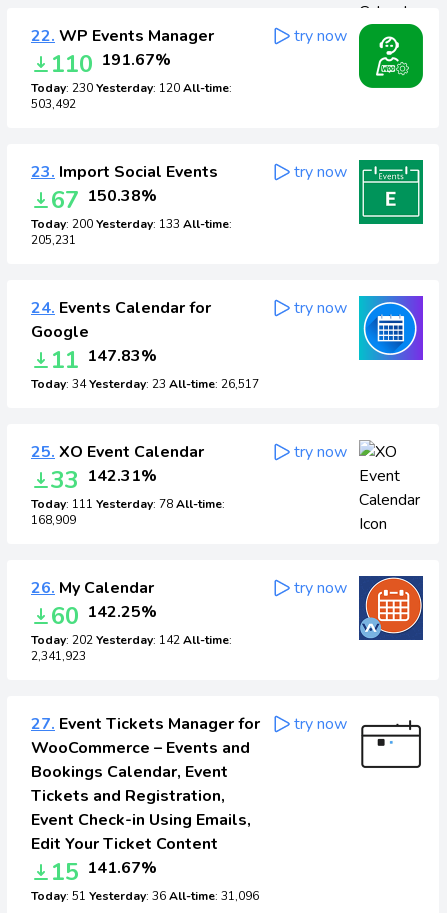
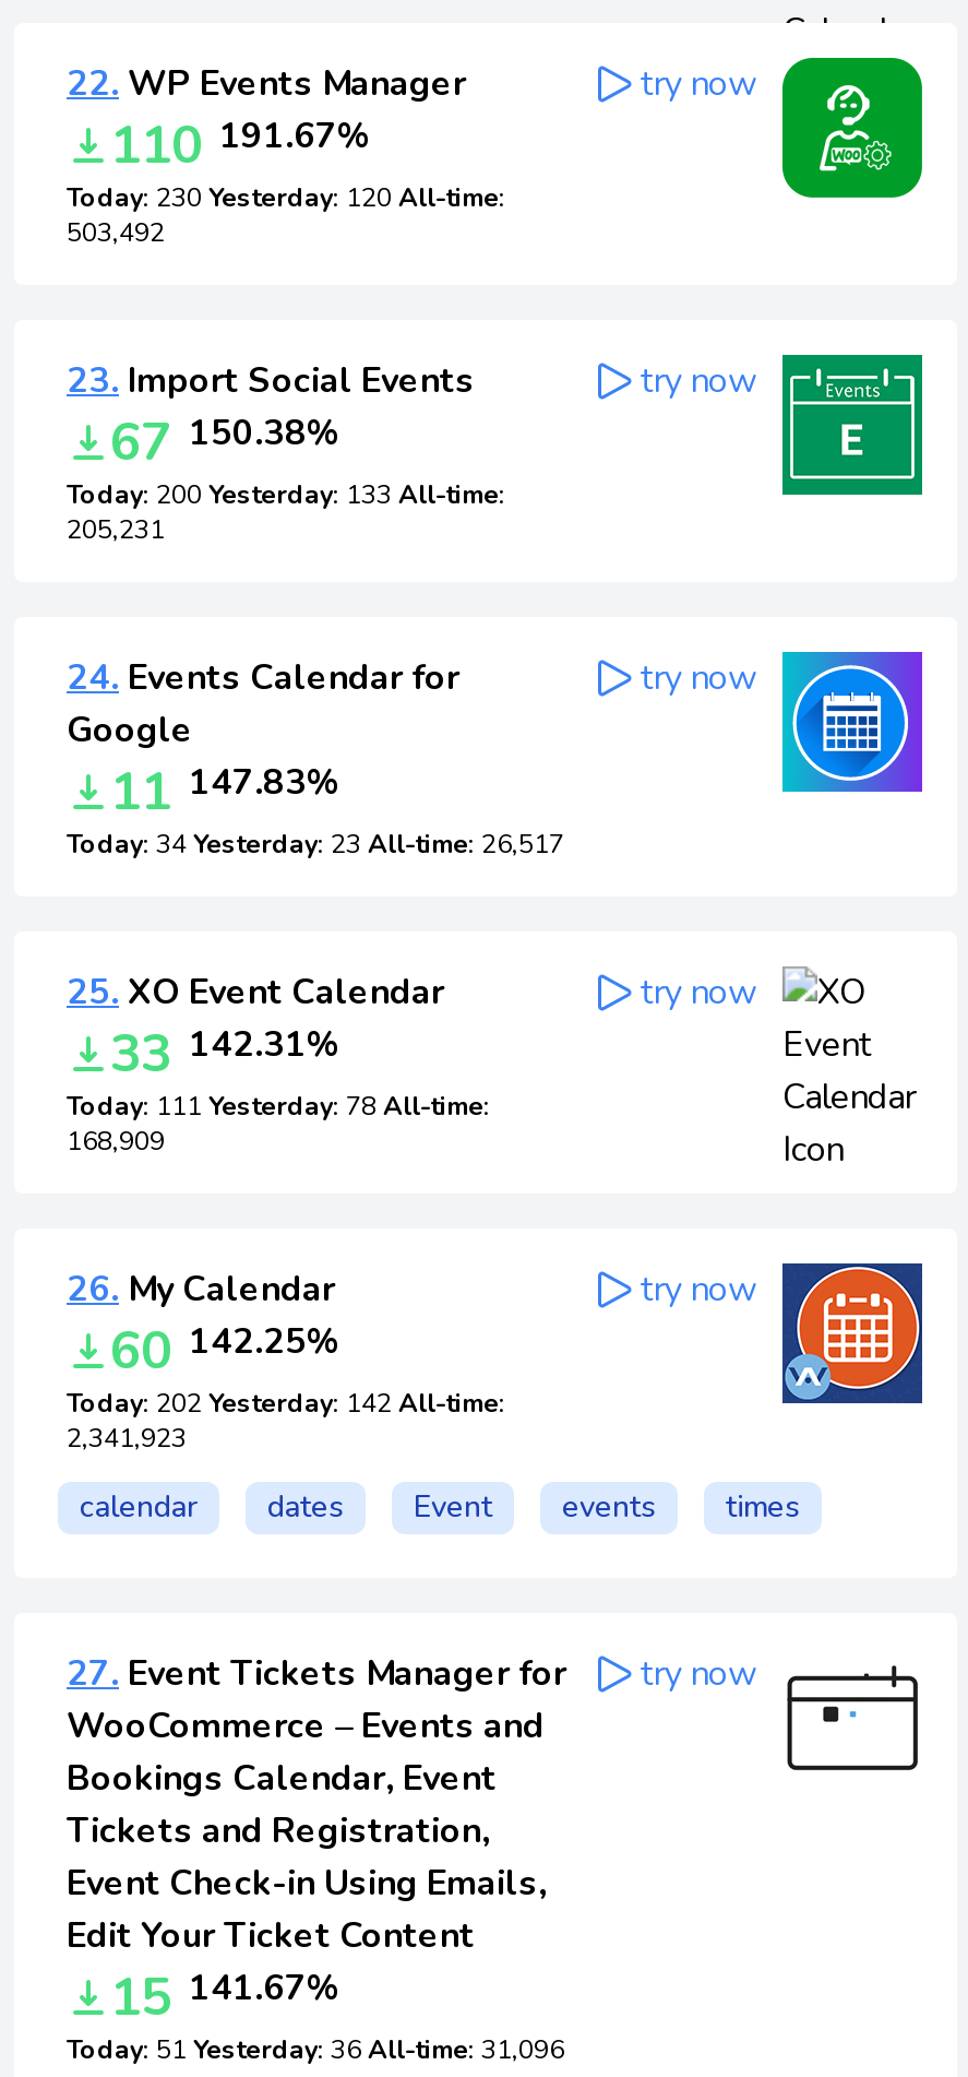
+ calendar
+ dates
+ Event
+ events
+ times
